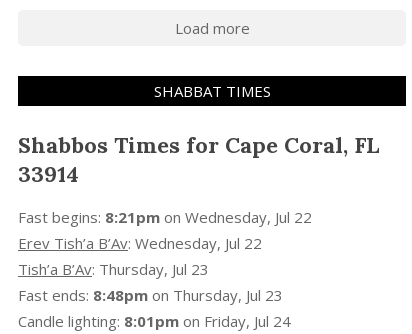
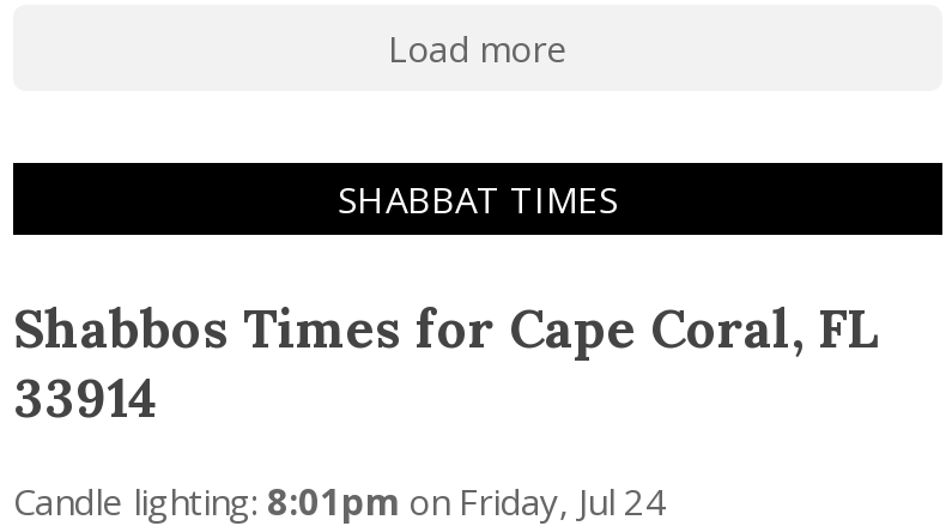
- Fast begins: 8:21pm on Wednesday, Jul 22
- Erev Tish’a B’Av: Wednesday, Jul 22
- Tish’a B’Av: Thursday, Jul 23
- Fast ends: 8:48pm on Thursday, Jul 23
